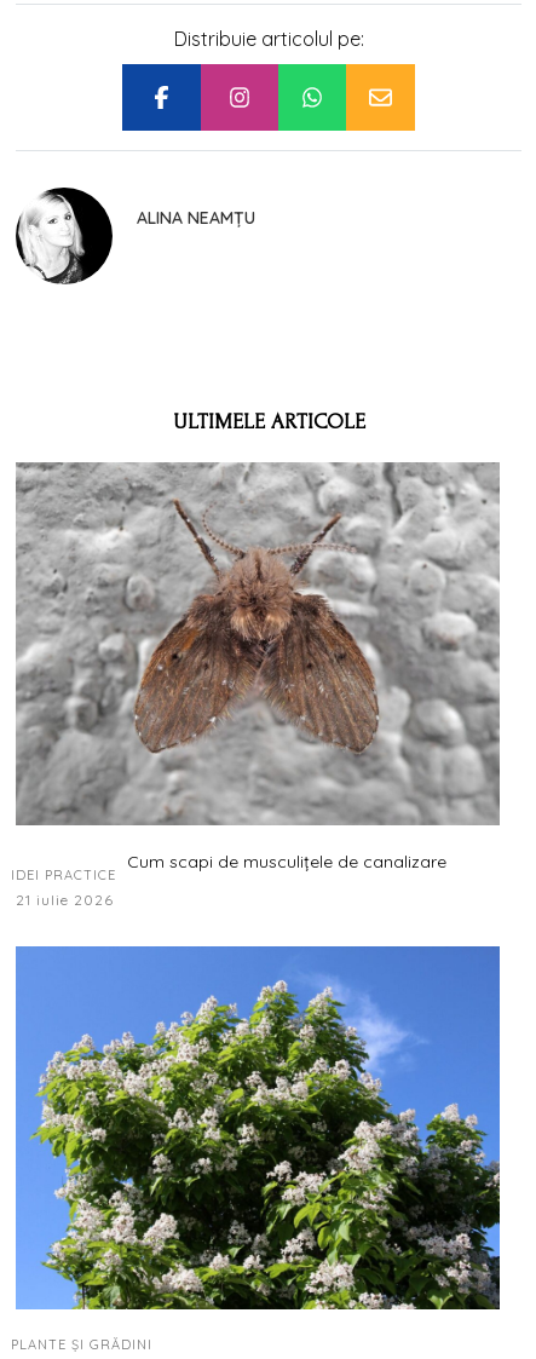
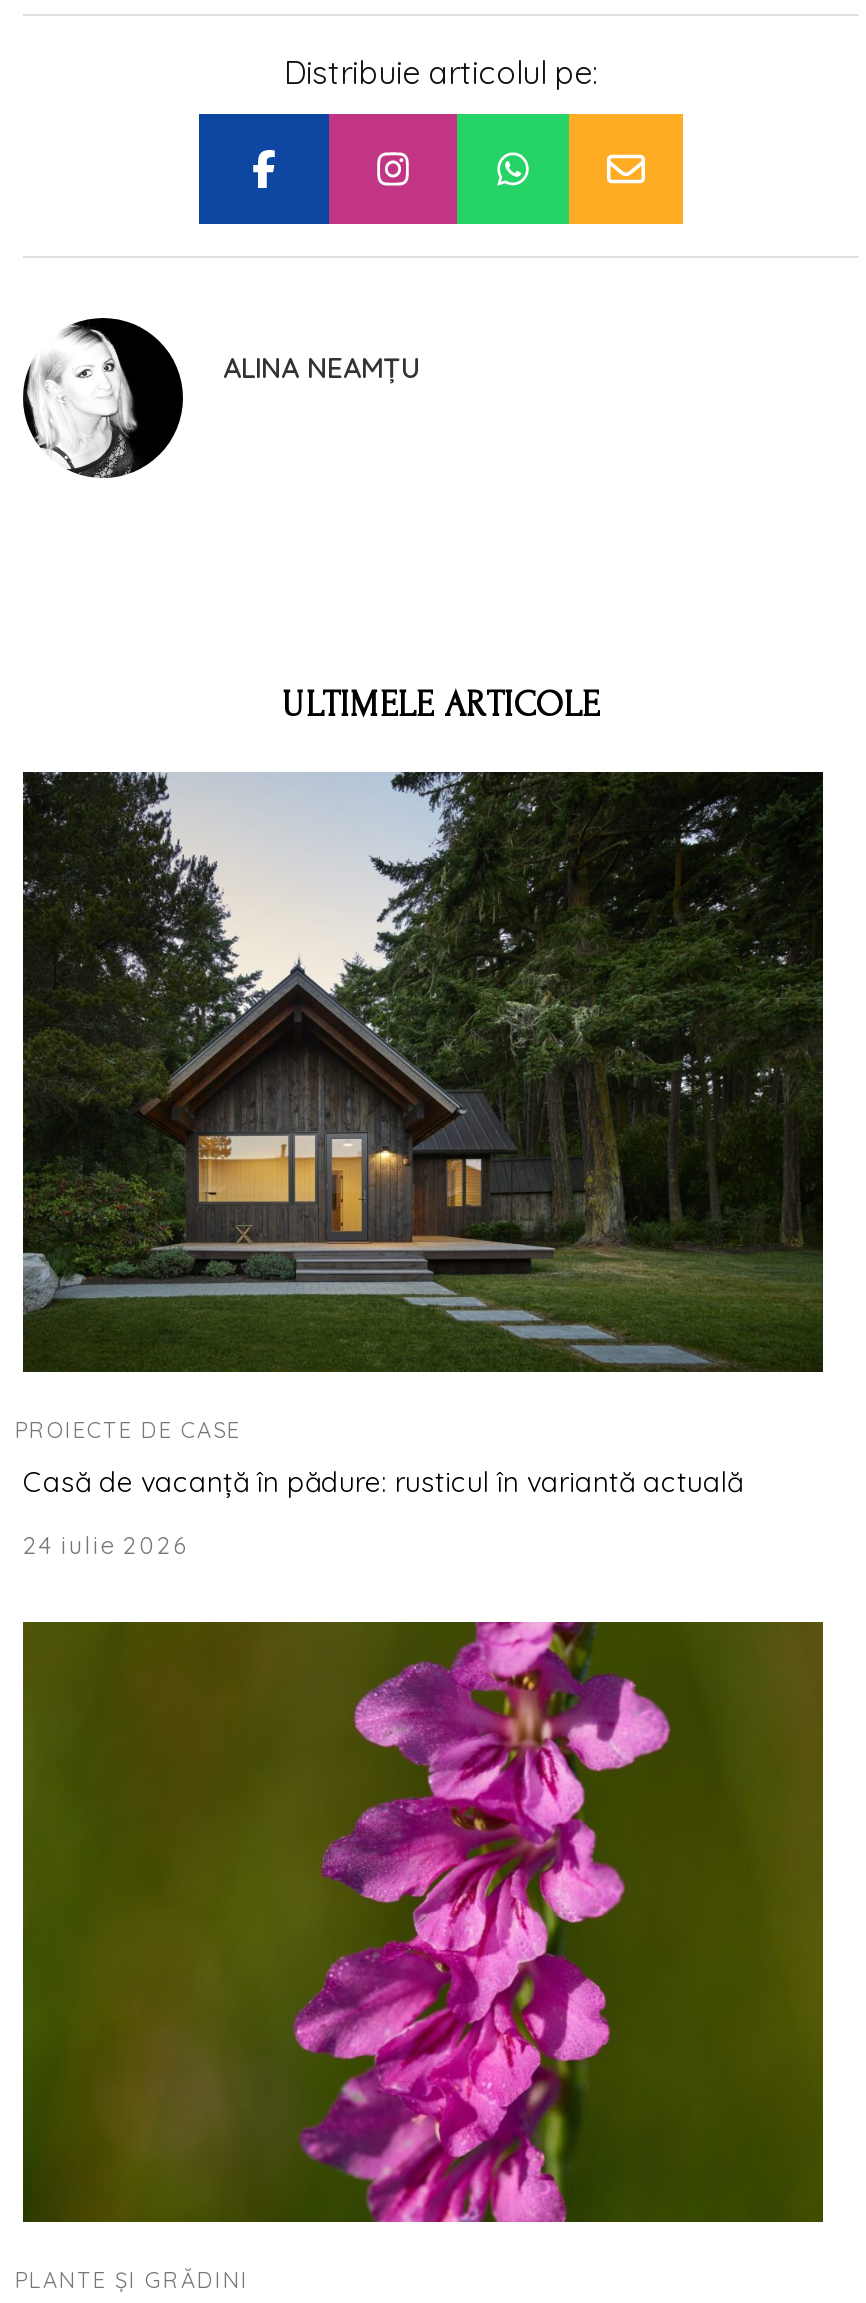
- [image]
- IDEI PRACTICE
+ [image]
+ PROIECTE DE CASE

- Cum scapi de musculițele de canalizare
+ Casă de vacanță în pădure: rusticul în variantă actuală

- 21 iulie 2026
+ 24 iulie 2026

- [image]
+ [image]
